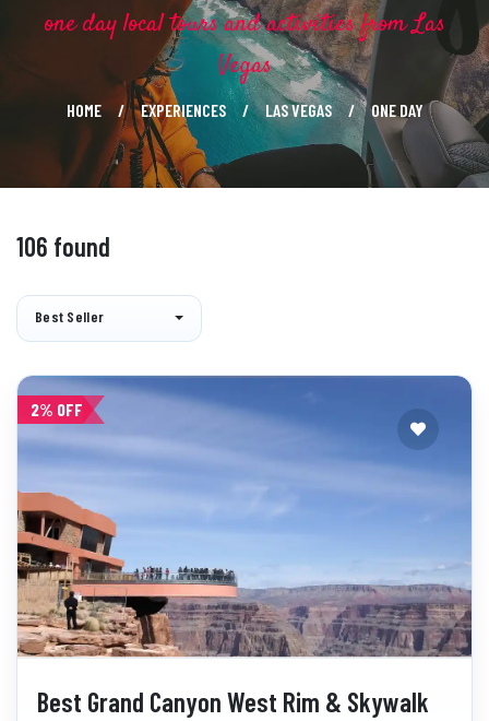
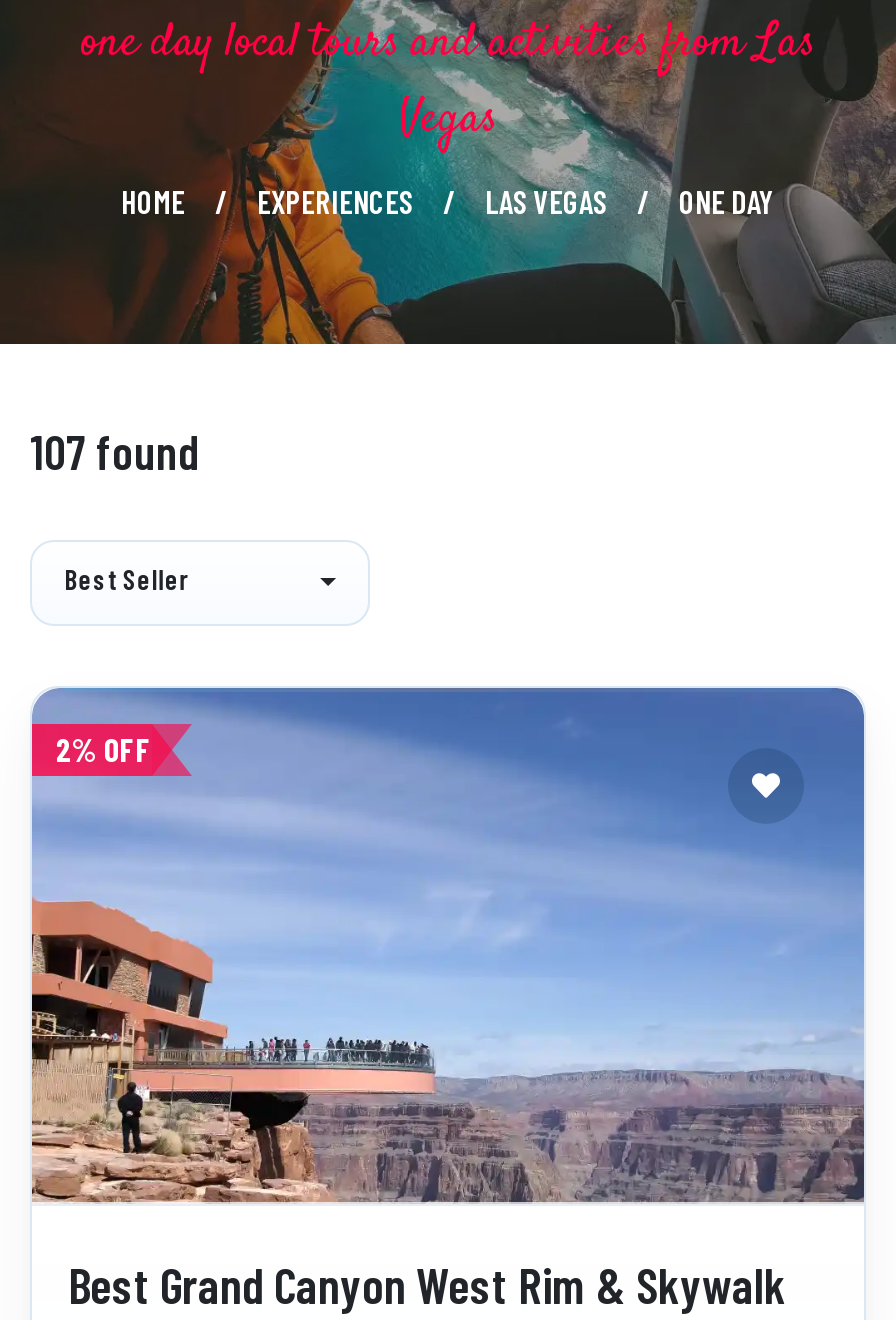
- 106 found
+ 107 found
